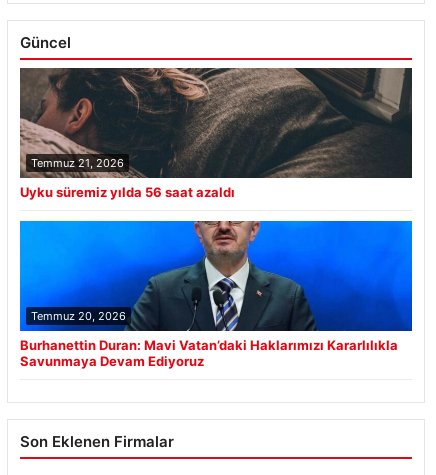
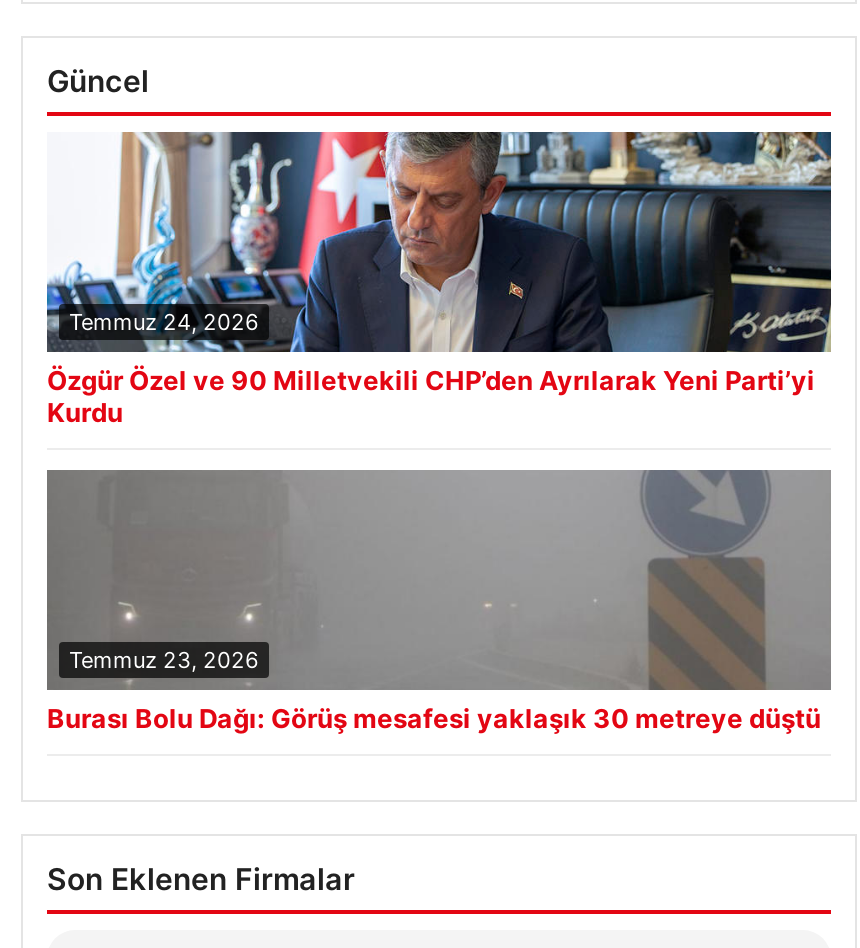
- [image]
- Temmuz 21, 2026
+ [image]
+ Temmuz 24, 2026

- Uyku süremiz yılda 56 saat azaldı
+ Özgür Özel ve 90 Milletvekili CHP’den Ayrılarak Yeni Parti’yi
+ Kurdu

- [image]
- Temmuz 20, 2026
+ [image]
+ Temmuz 23, 2026

- Burhanettin Duran: Mavi Vatan’daki Haklarımızı Kararlılıkla
- Savunmaya Devam Ediyoruz
+ Burası Bolu Dağı: Görüş mesafesi yaklaşık 30 metreye düştü
